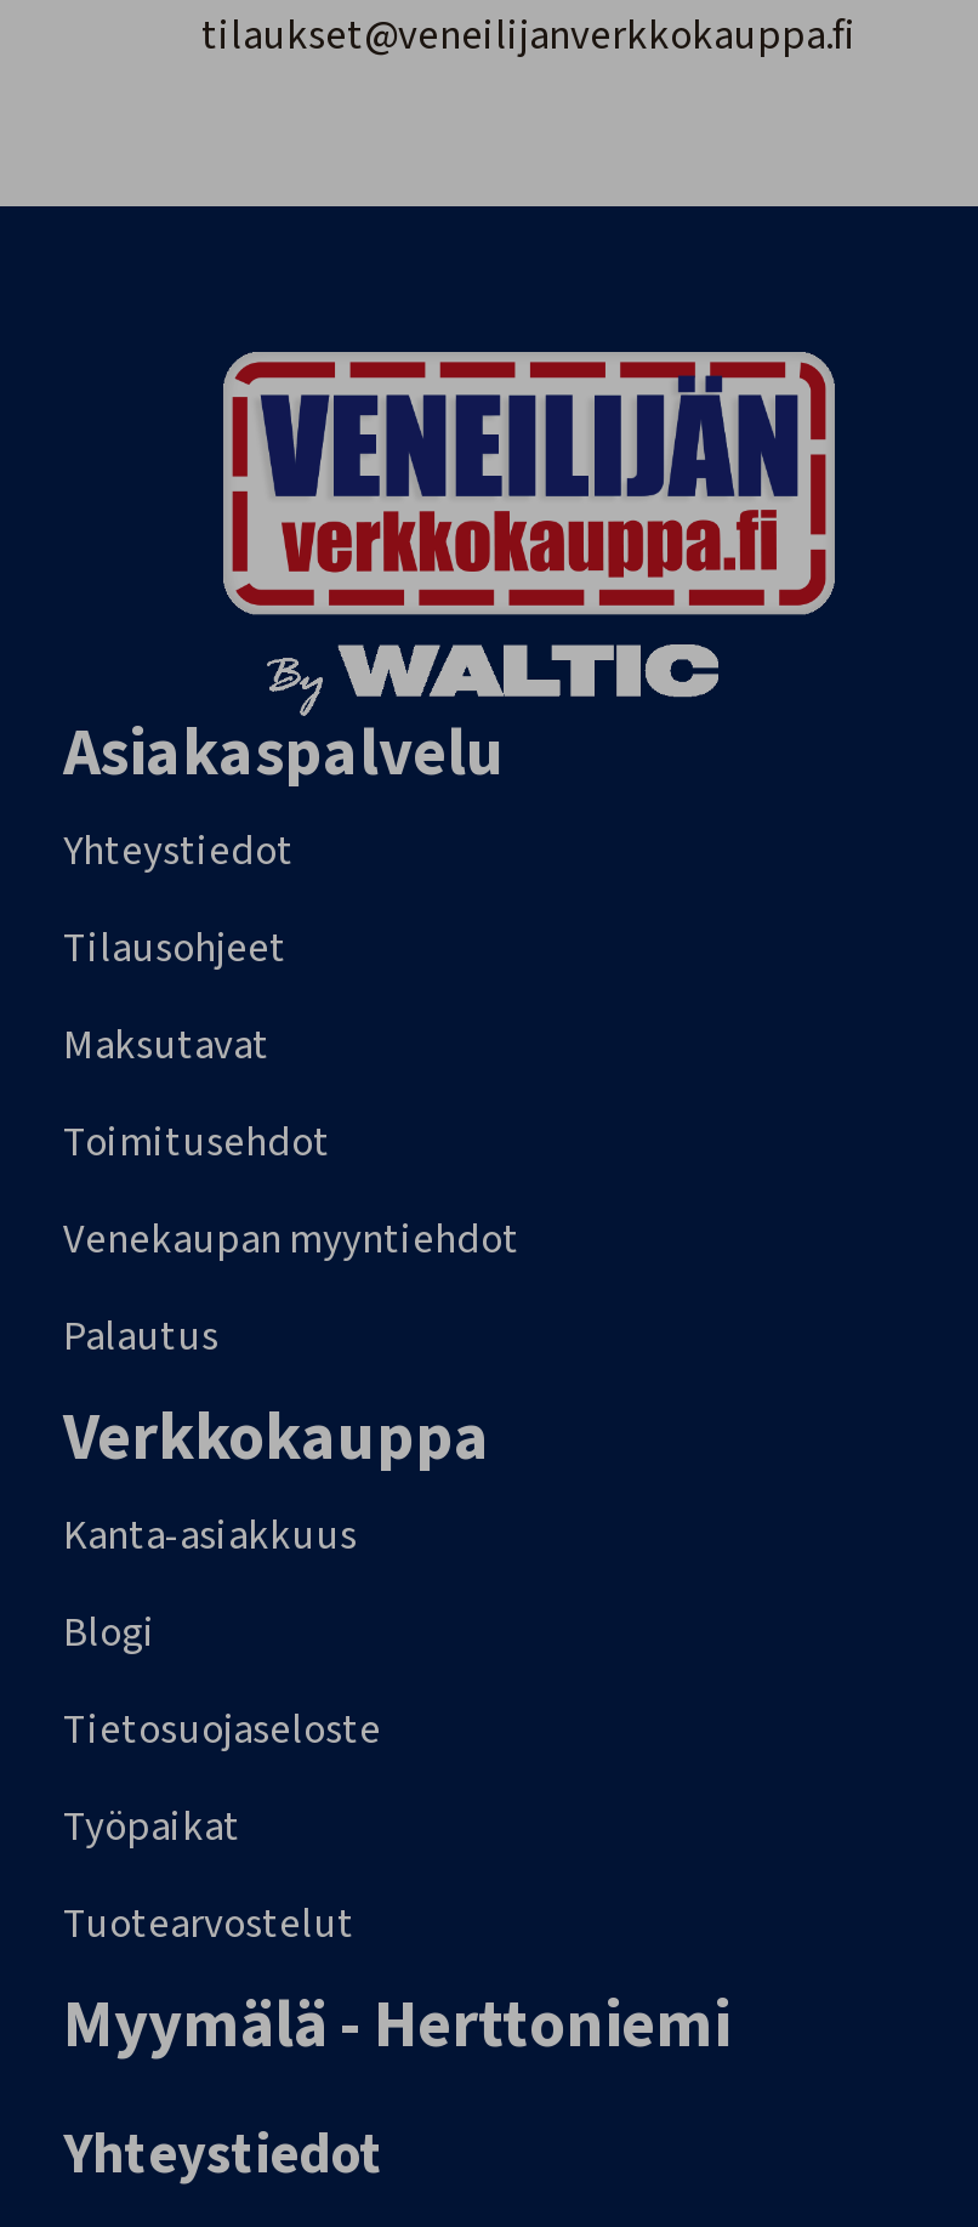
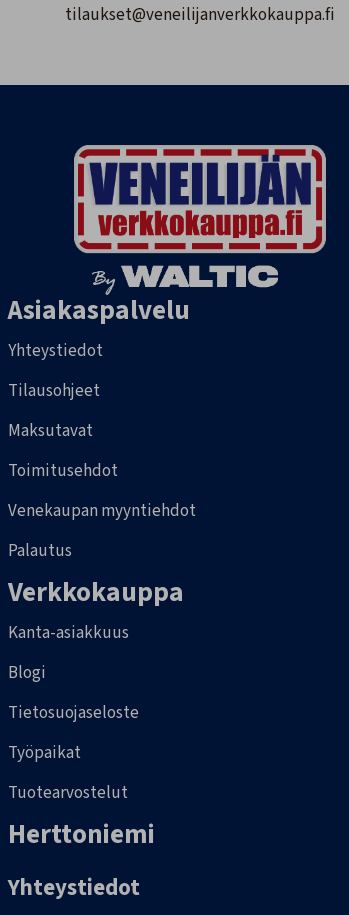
- Myymälä - Herttoniemi
+ Herttoniemi
